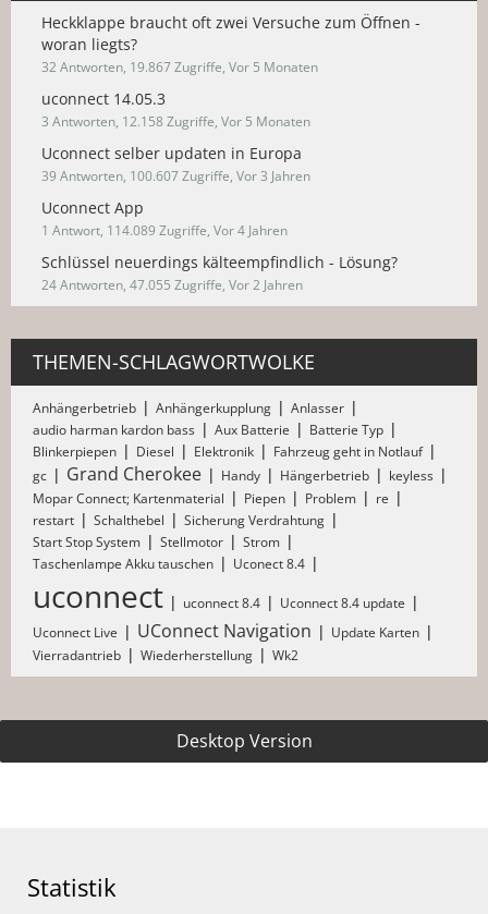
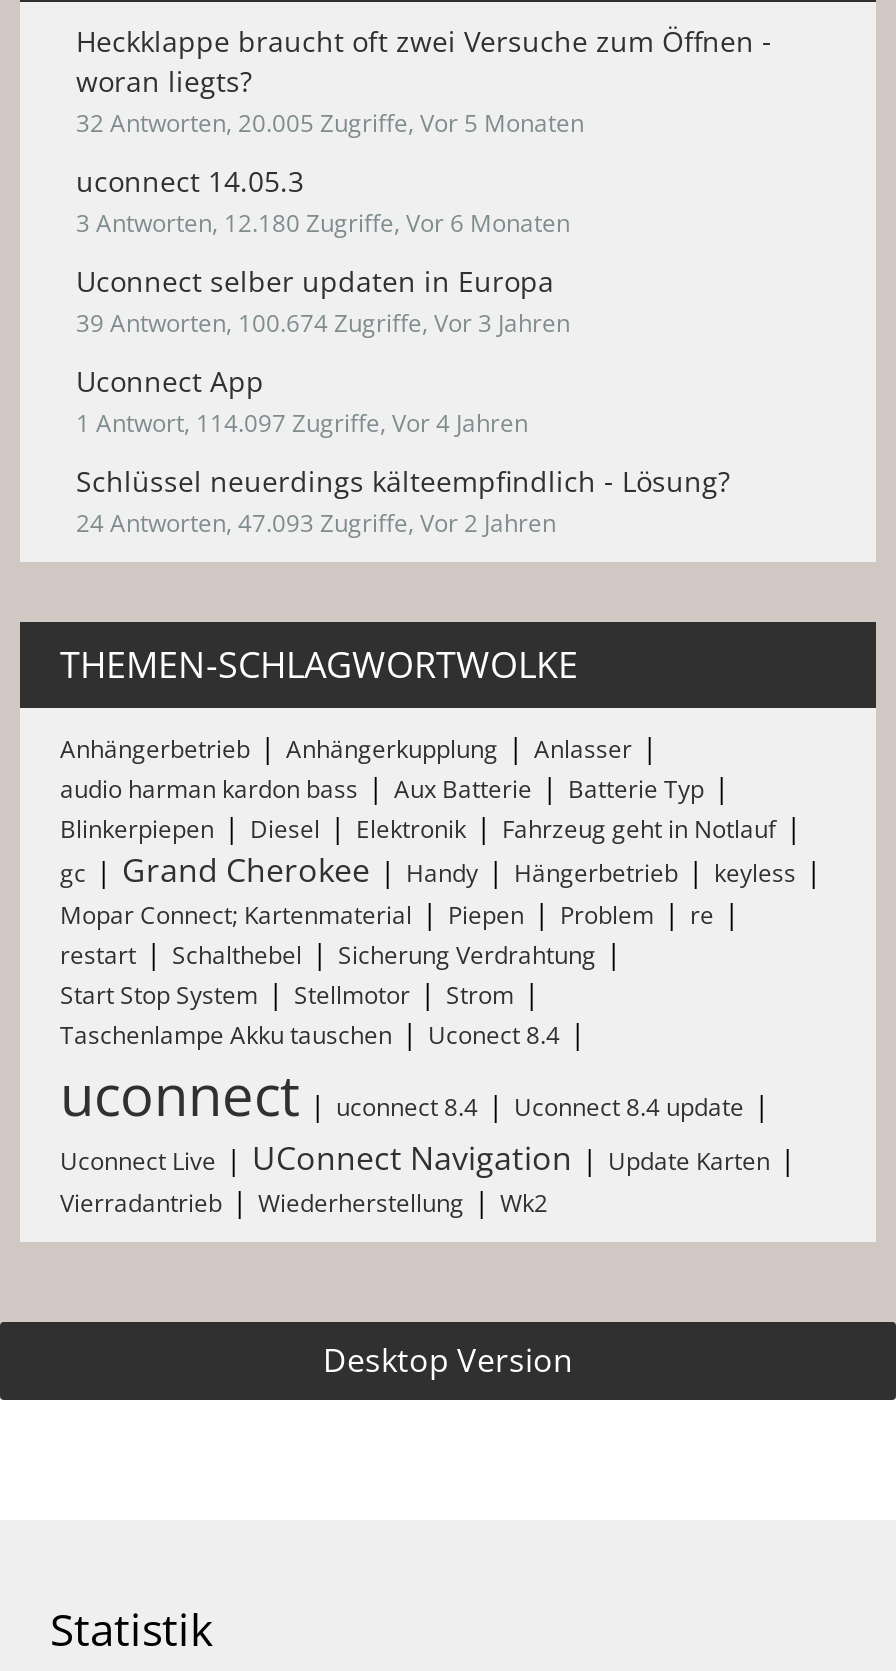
- 32 Antworten, 19.867 Zugriffe, Vor 5 Monaten
+ 32 Antworten, 20.005 Zugriffe, Vor 5 Monaten

- 3 Antworten, 12.158 Zugriffe, Vor 5 Monaten
+ 3 Antworten, 12.180 Zugriffe, Vor 6 Monaten

- 39 Antworten, 100.607 Zugriffe, Vor 3 Jahren
+ 39 Antworten, 100.674 Zugriffe, Vor 3 Jahren

- 1 Antwort, 114.089 Zugriffe, Vor 4 Jahren
+ 1 Antwort, 114.097 Zugriffe, Vor 4 Jahren

- 24 Antworten, 47.055 Zugriffe, Vor 2 Jahren
+ 24 Antworten, 47.093 Zugriffe, Vor 2 Jahren
